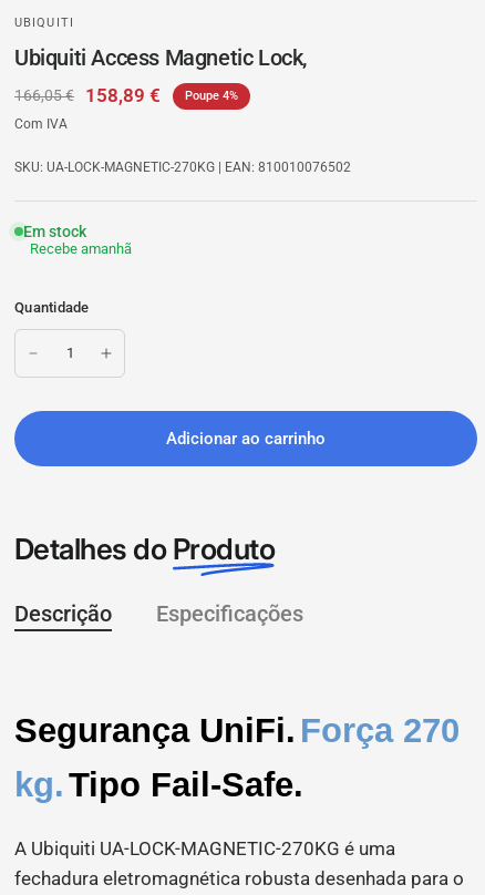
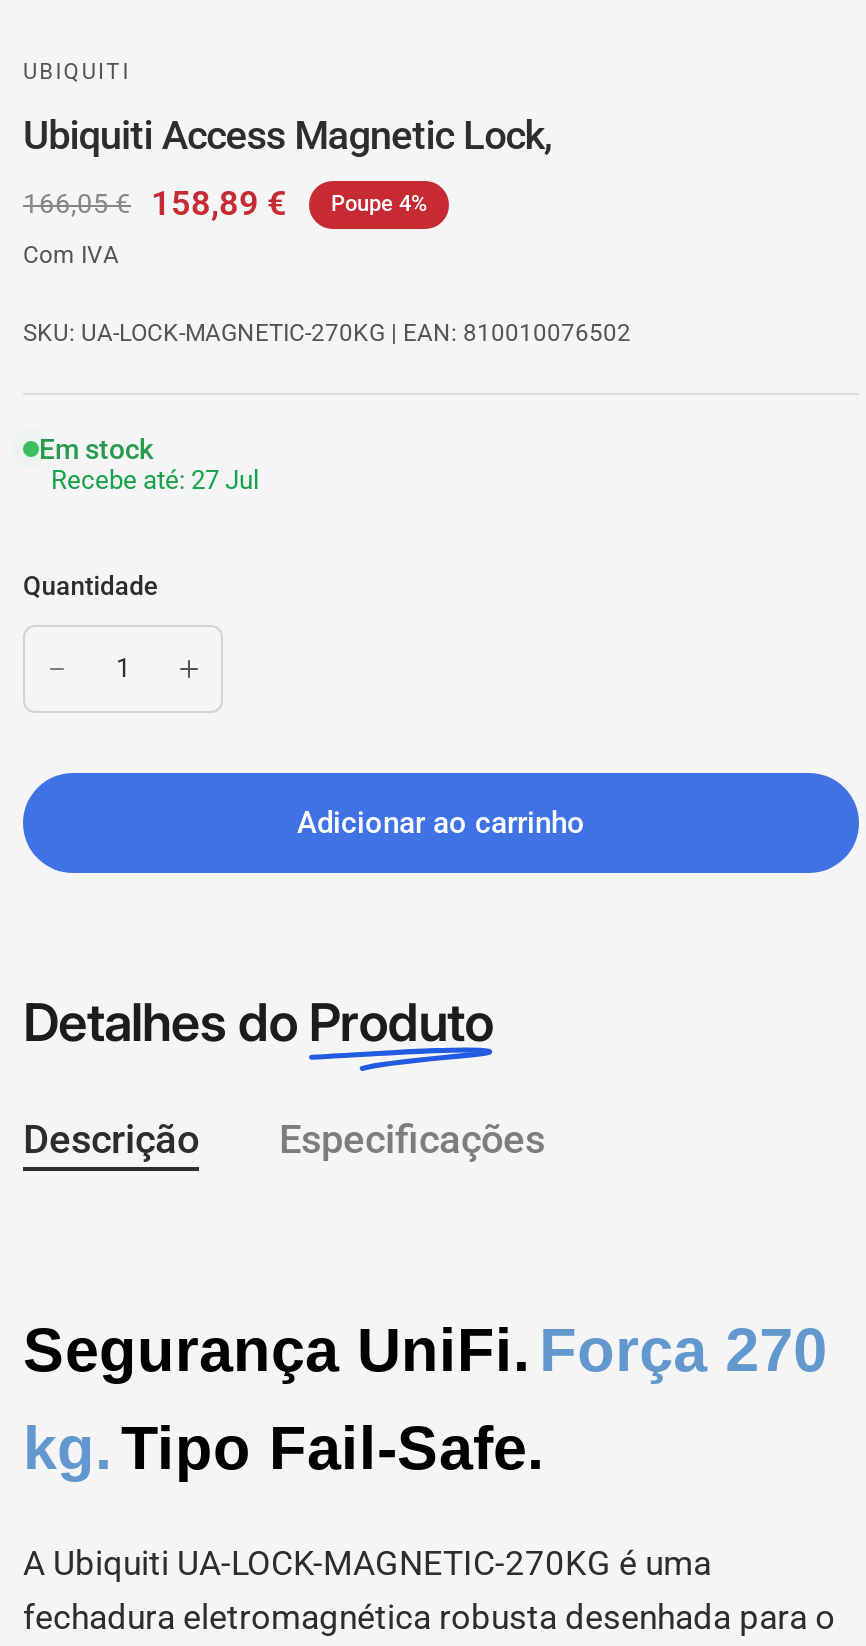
- Recebe amanhã
+ Recebe até: 27 Jul
